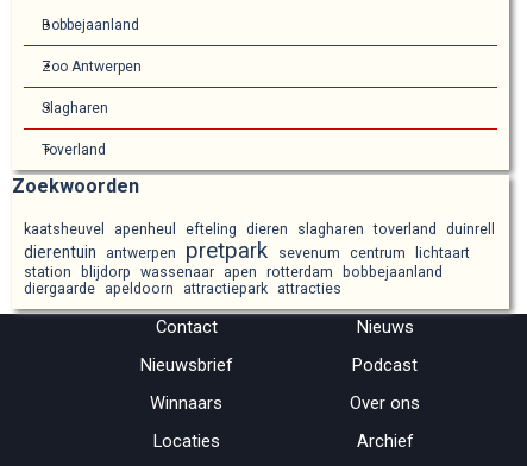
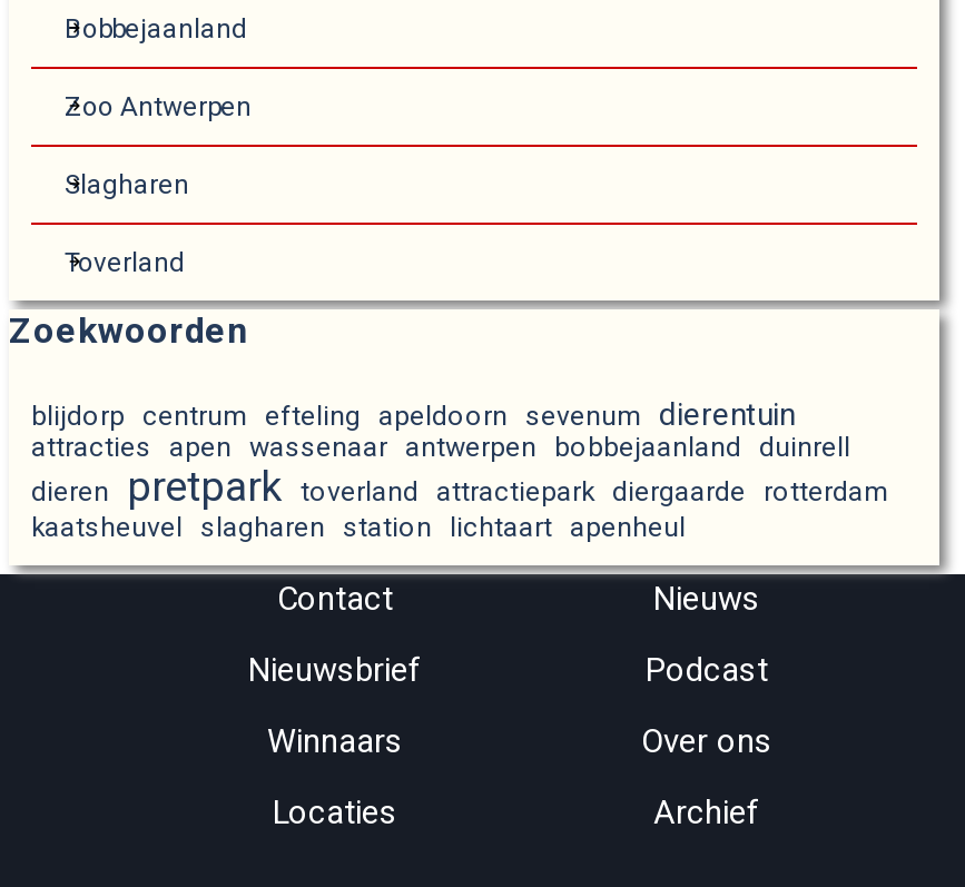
- kaatsheuvel apenheul efteling dieren slagharen toverland duinrell
- dierentuin antwerpen pretpark
- sevenum centrum lichtaart
- station blijdorp wassenaar apen rotterdam bobbejaanland
- diergaarde apeldoorn attractiepark attracties
+ blijdorp centrum efteling apeldoorn sevenum dierentuin
+ attracties apen wassenaar antwerpen bobbejaanland duinrell
+ dieren pretpark
+ toverland attractiepark diergaarde rotterdam
+ kaatsheuvel slagharen station lichtaart apenheul
